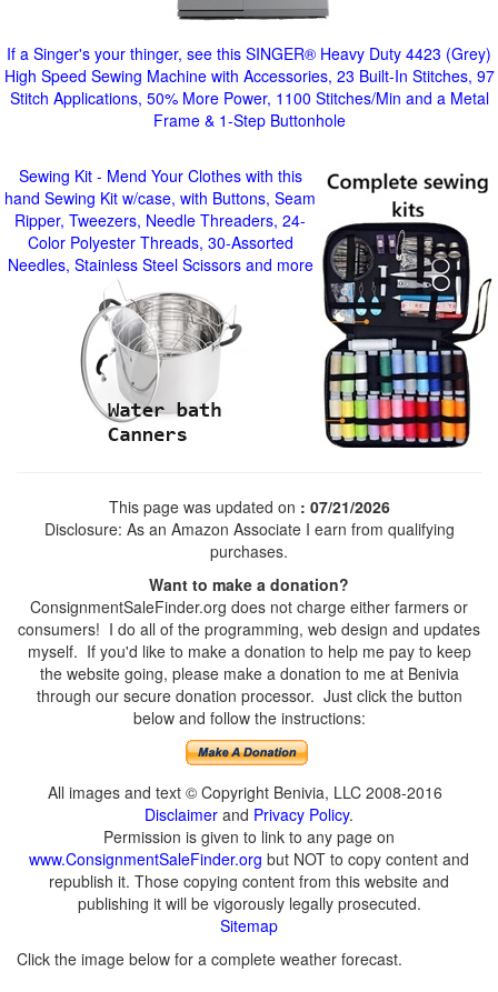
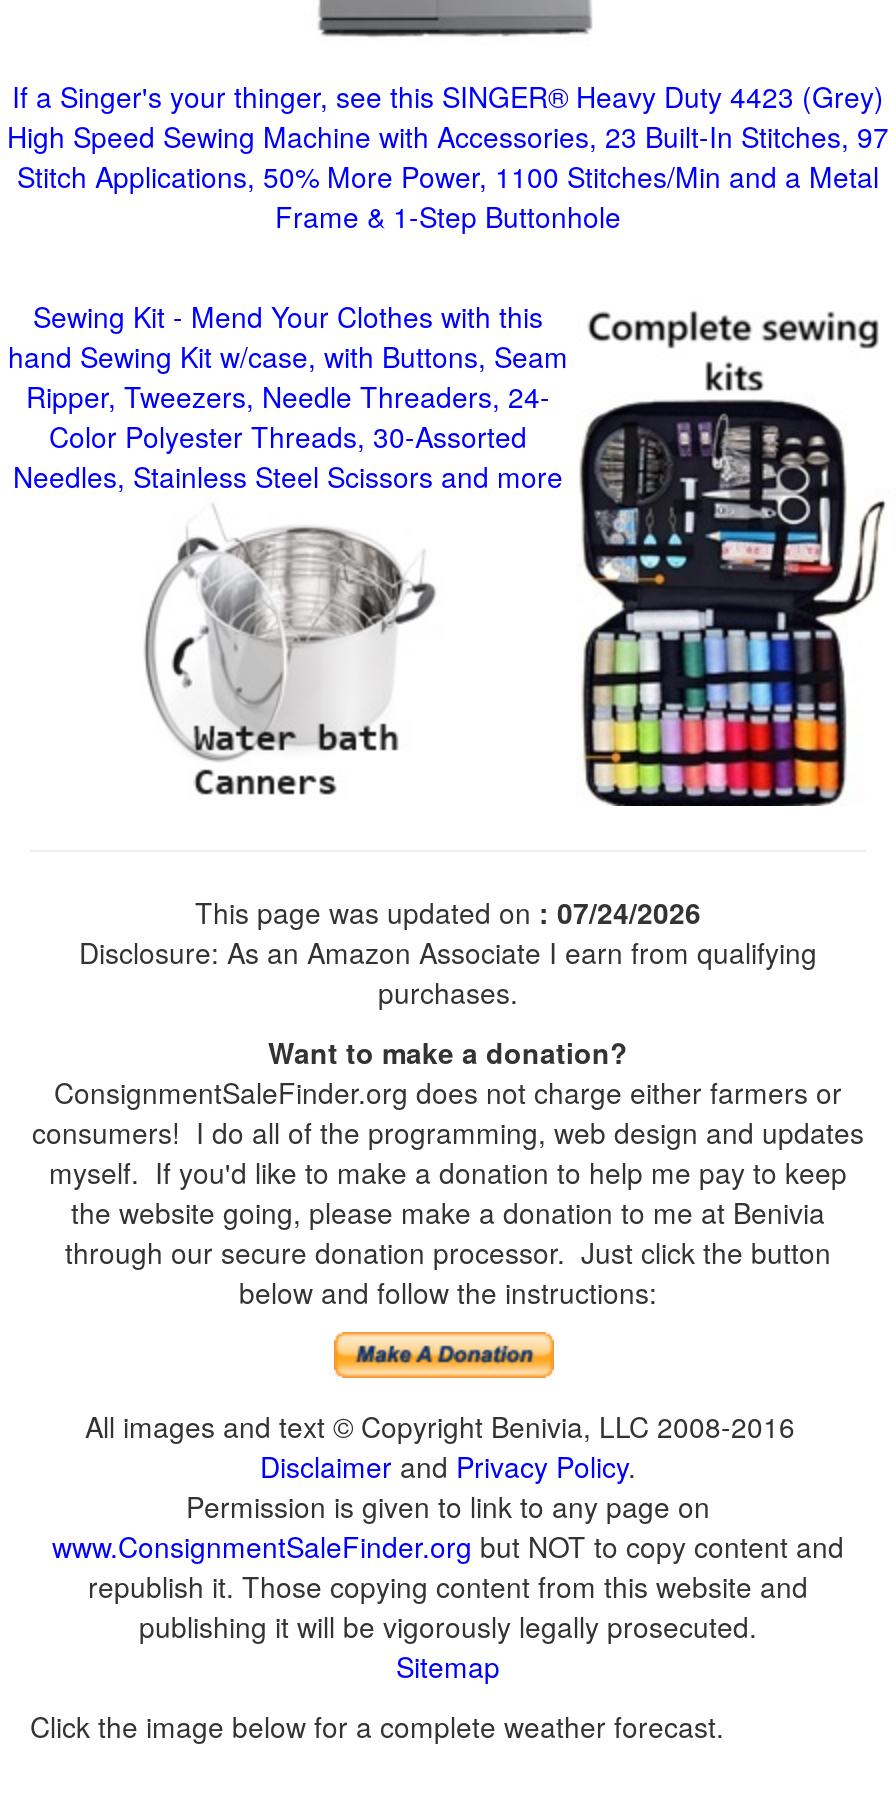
- This page was updated on: 07/21/2026
+ This page was updated on: 07/24/2026
